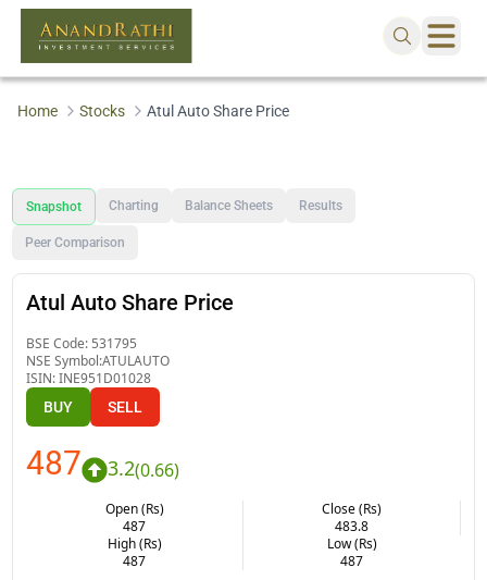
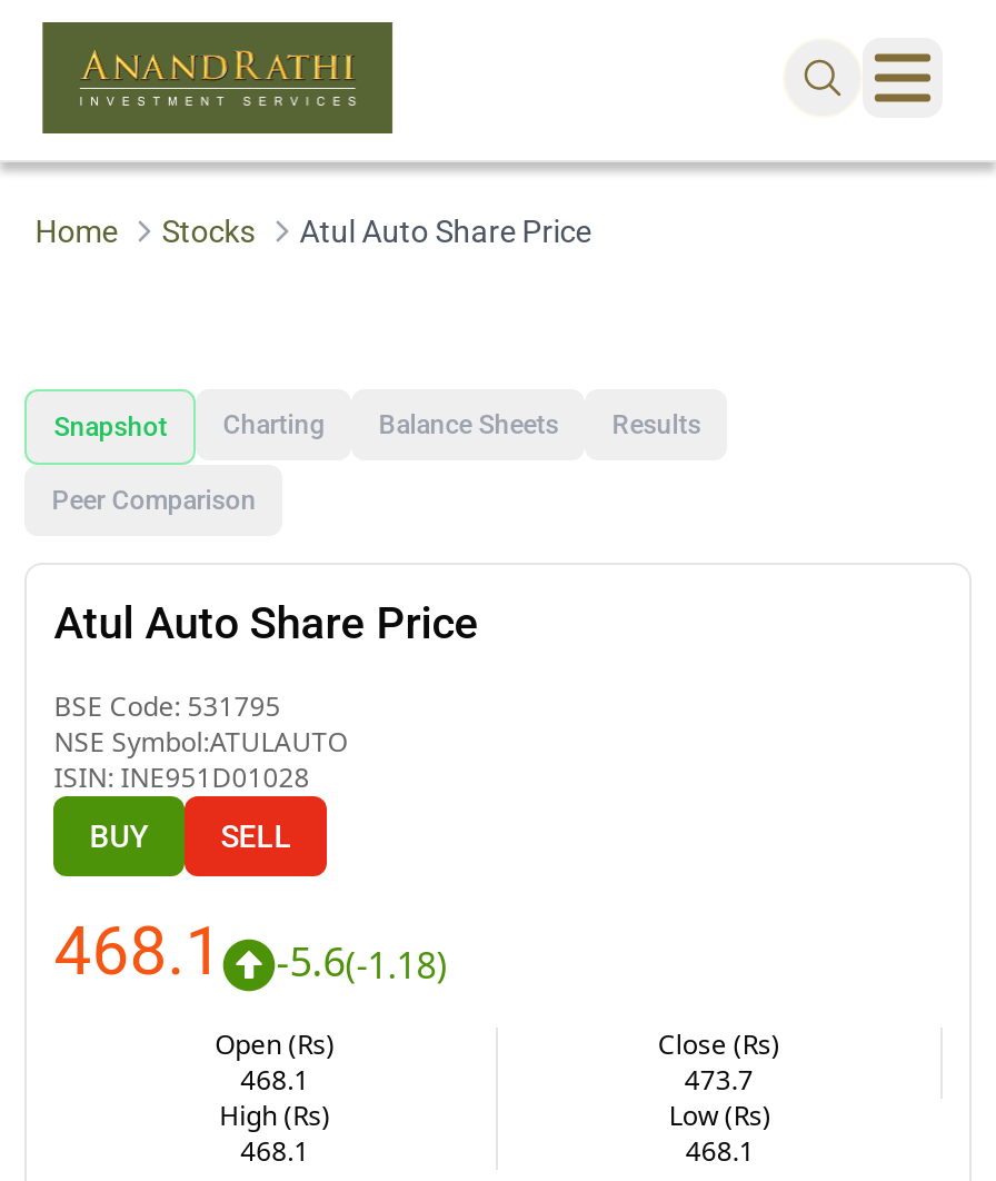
- 487
+ 468.1

- 3.2(0.66)
+ -5.6(-1.18)

- 487
+ 468.1

- 483.8
+ 473.7

- 487
+ 468.1

- 487
+ 468.1
